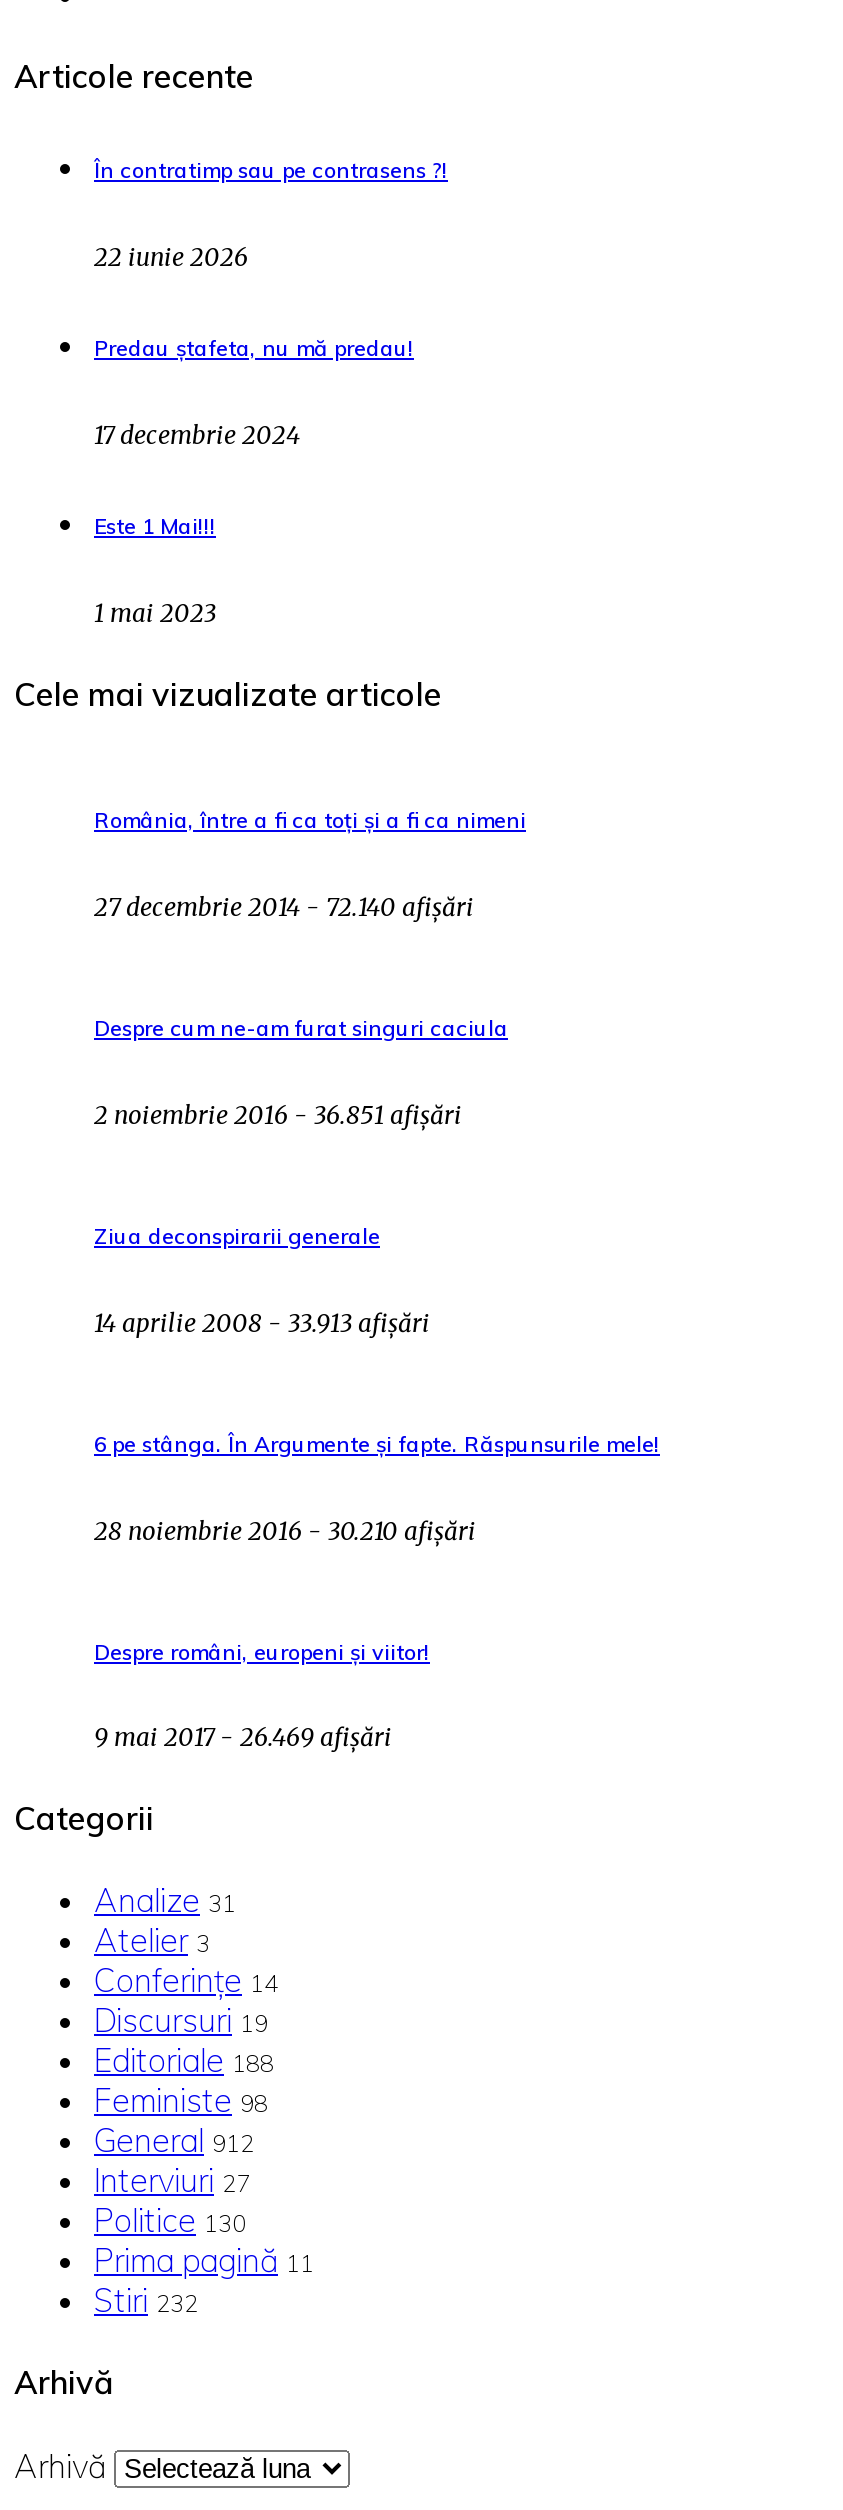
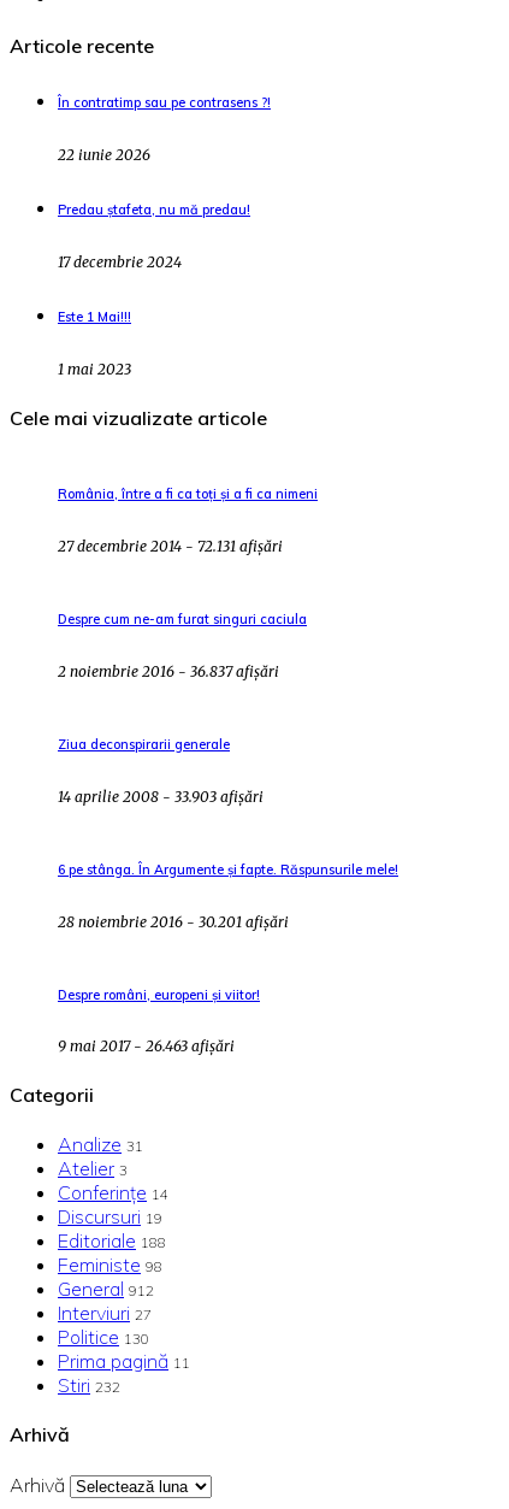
- 27 decembrie 2014 - 72.140 afișări
+ 27 decembrie 2014 - 72.131 afișări

- 2 noiembrie 2016 - 36.851 afișări
+ 2 noiembrie 2016 - 36.837 afișări

- 14 aprilie 2008 - 33.913 afișări
+ 14 aprilie 2008 - 33.903 afișări

- 28 noiembrie 2016 - 30.210 afișări
+ 28 noiembrie 2016 - 30.201 afișări

- 9 mai 2017 - 26.469 afișări
+ 9 mai 2017 - 26.463 afișări
